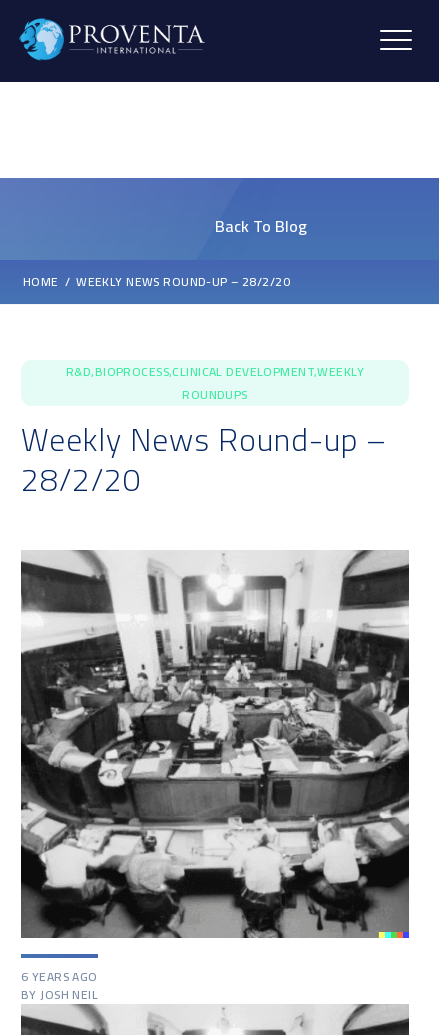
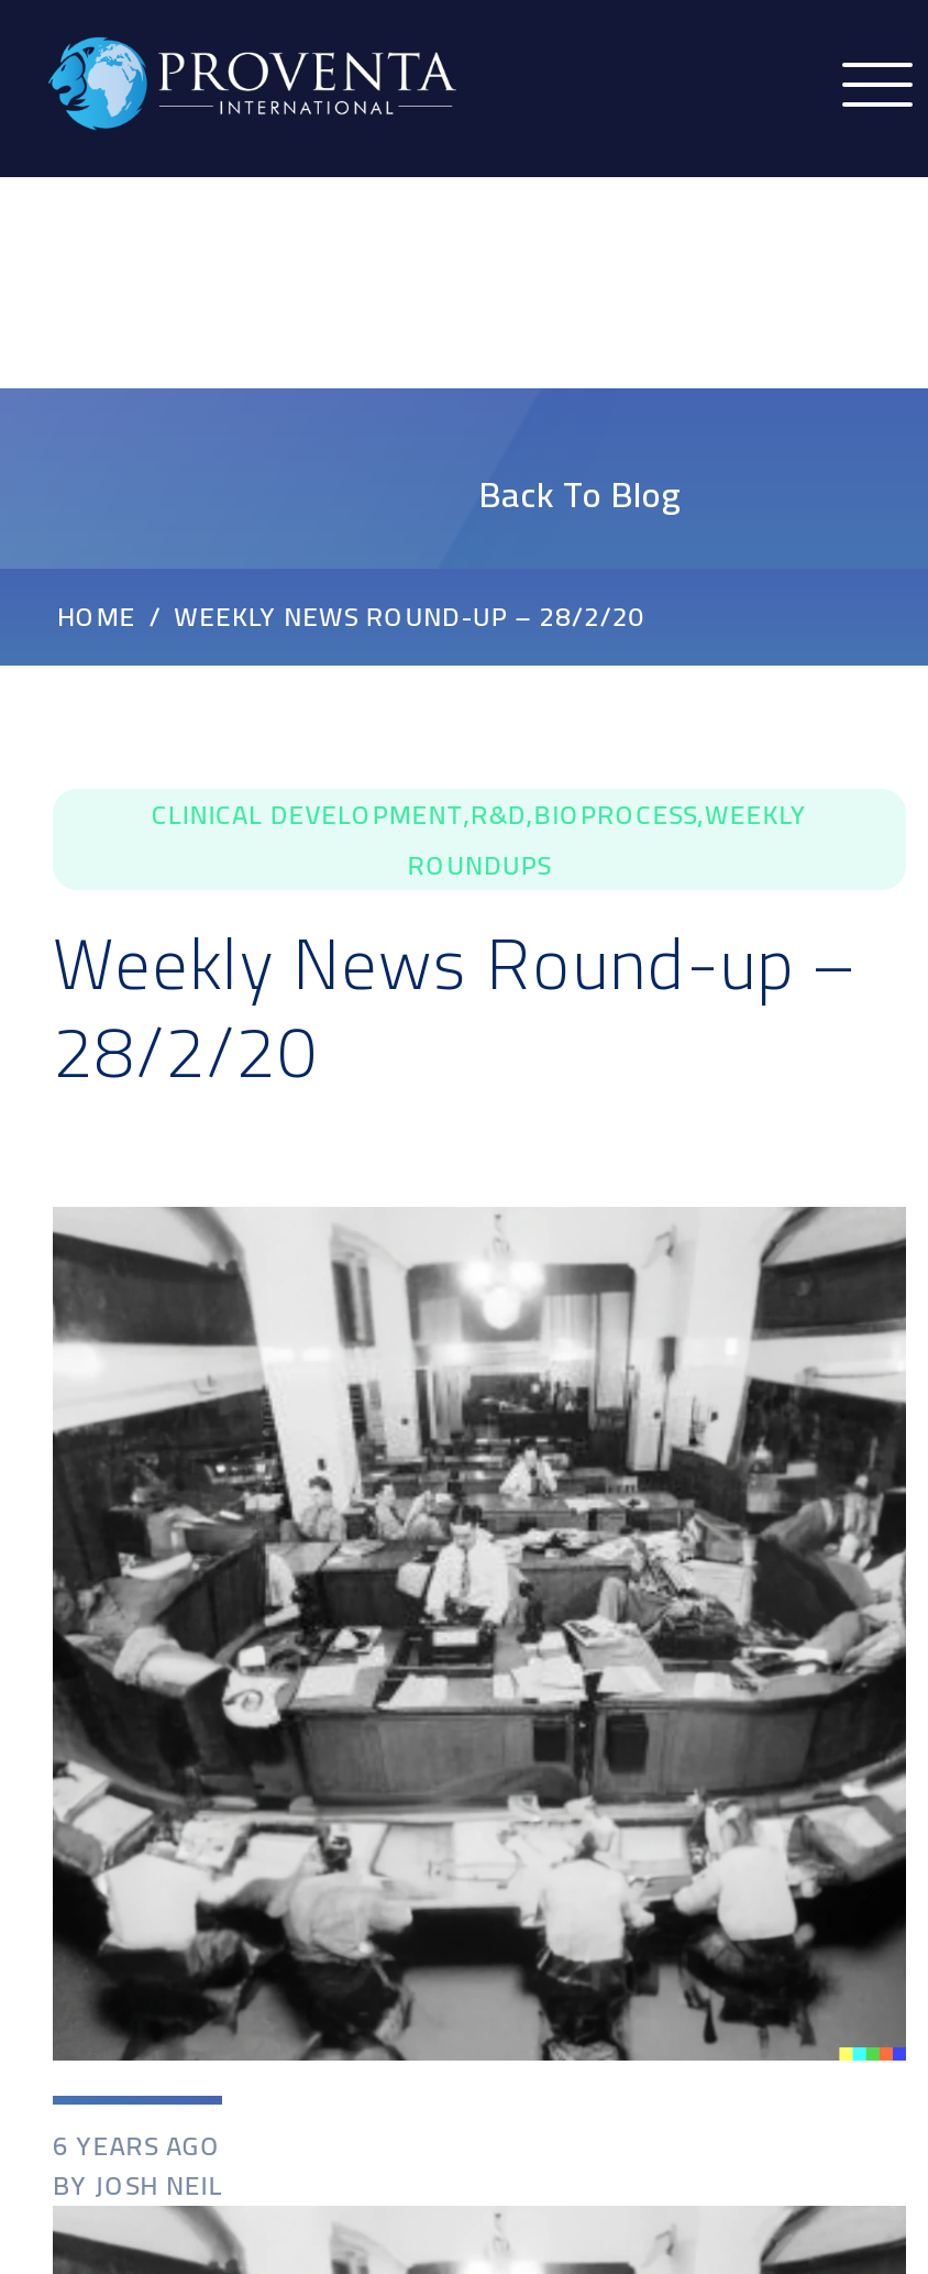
- R&D,BIOPROCESS,CLINICAL DEVELOPMENT,WEEKLY
+ CLINICAL DEVELOPMENT,R&D,BIOPROCESS,WEEKLY
